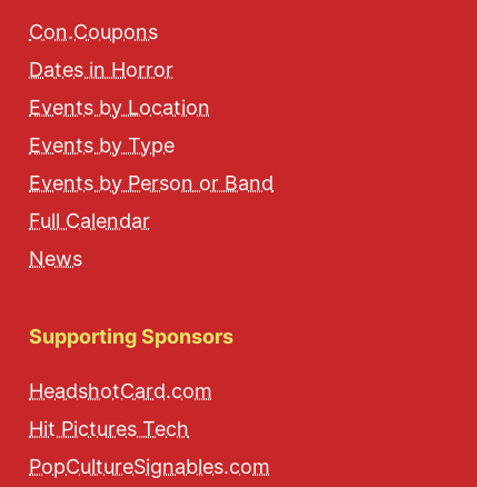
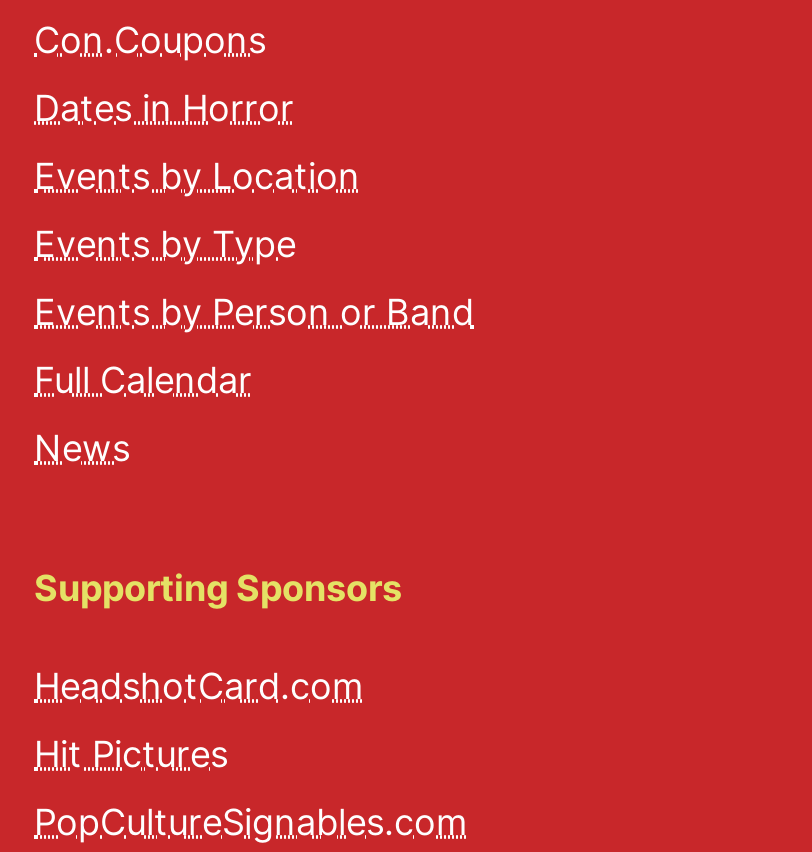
- Hit Pictures Tech
+ Hit Pictures
